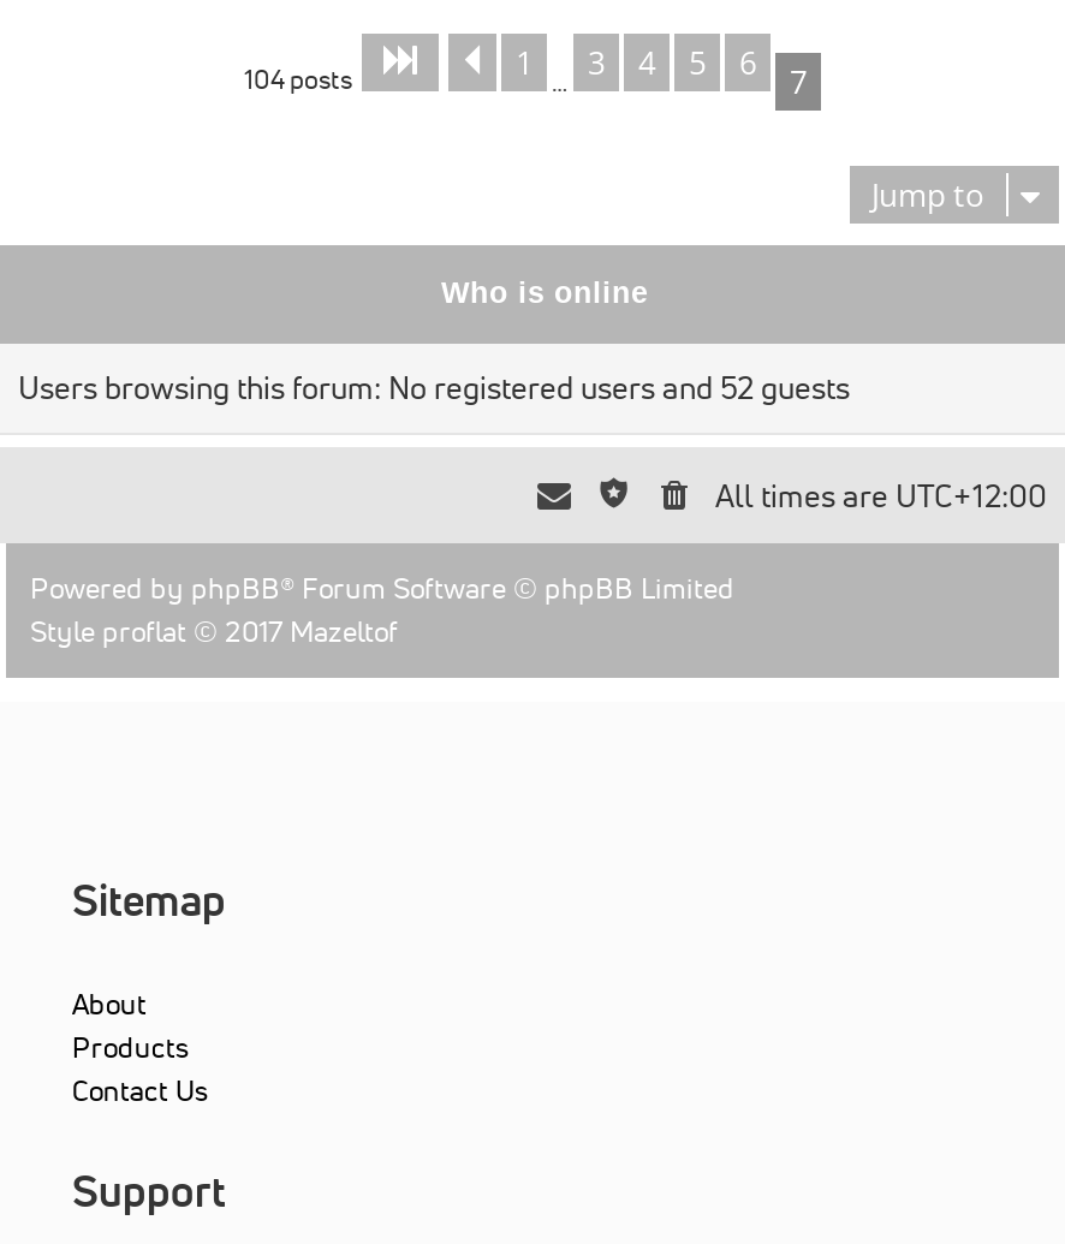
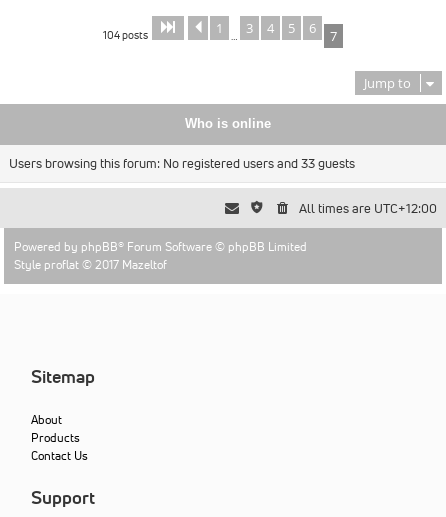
- Users browsing this forum: No registered users and 52 guests
+ Users browsing this forum: No registered users and 33 guests
